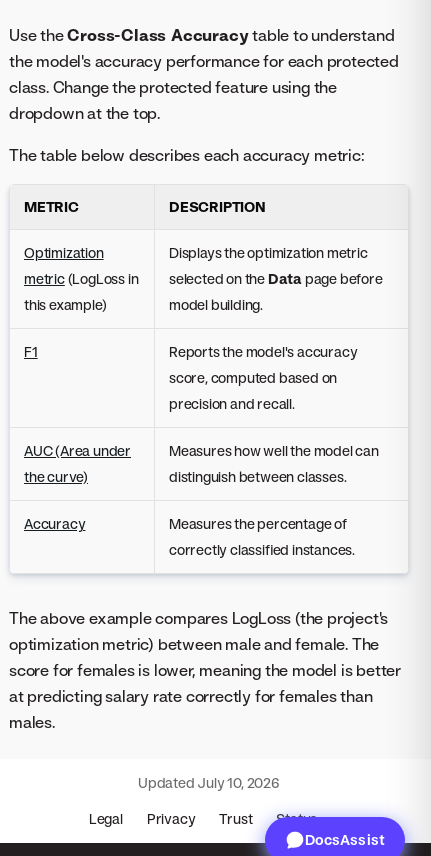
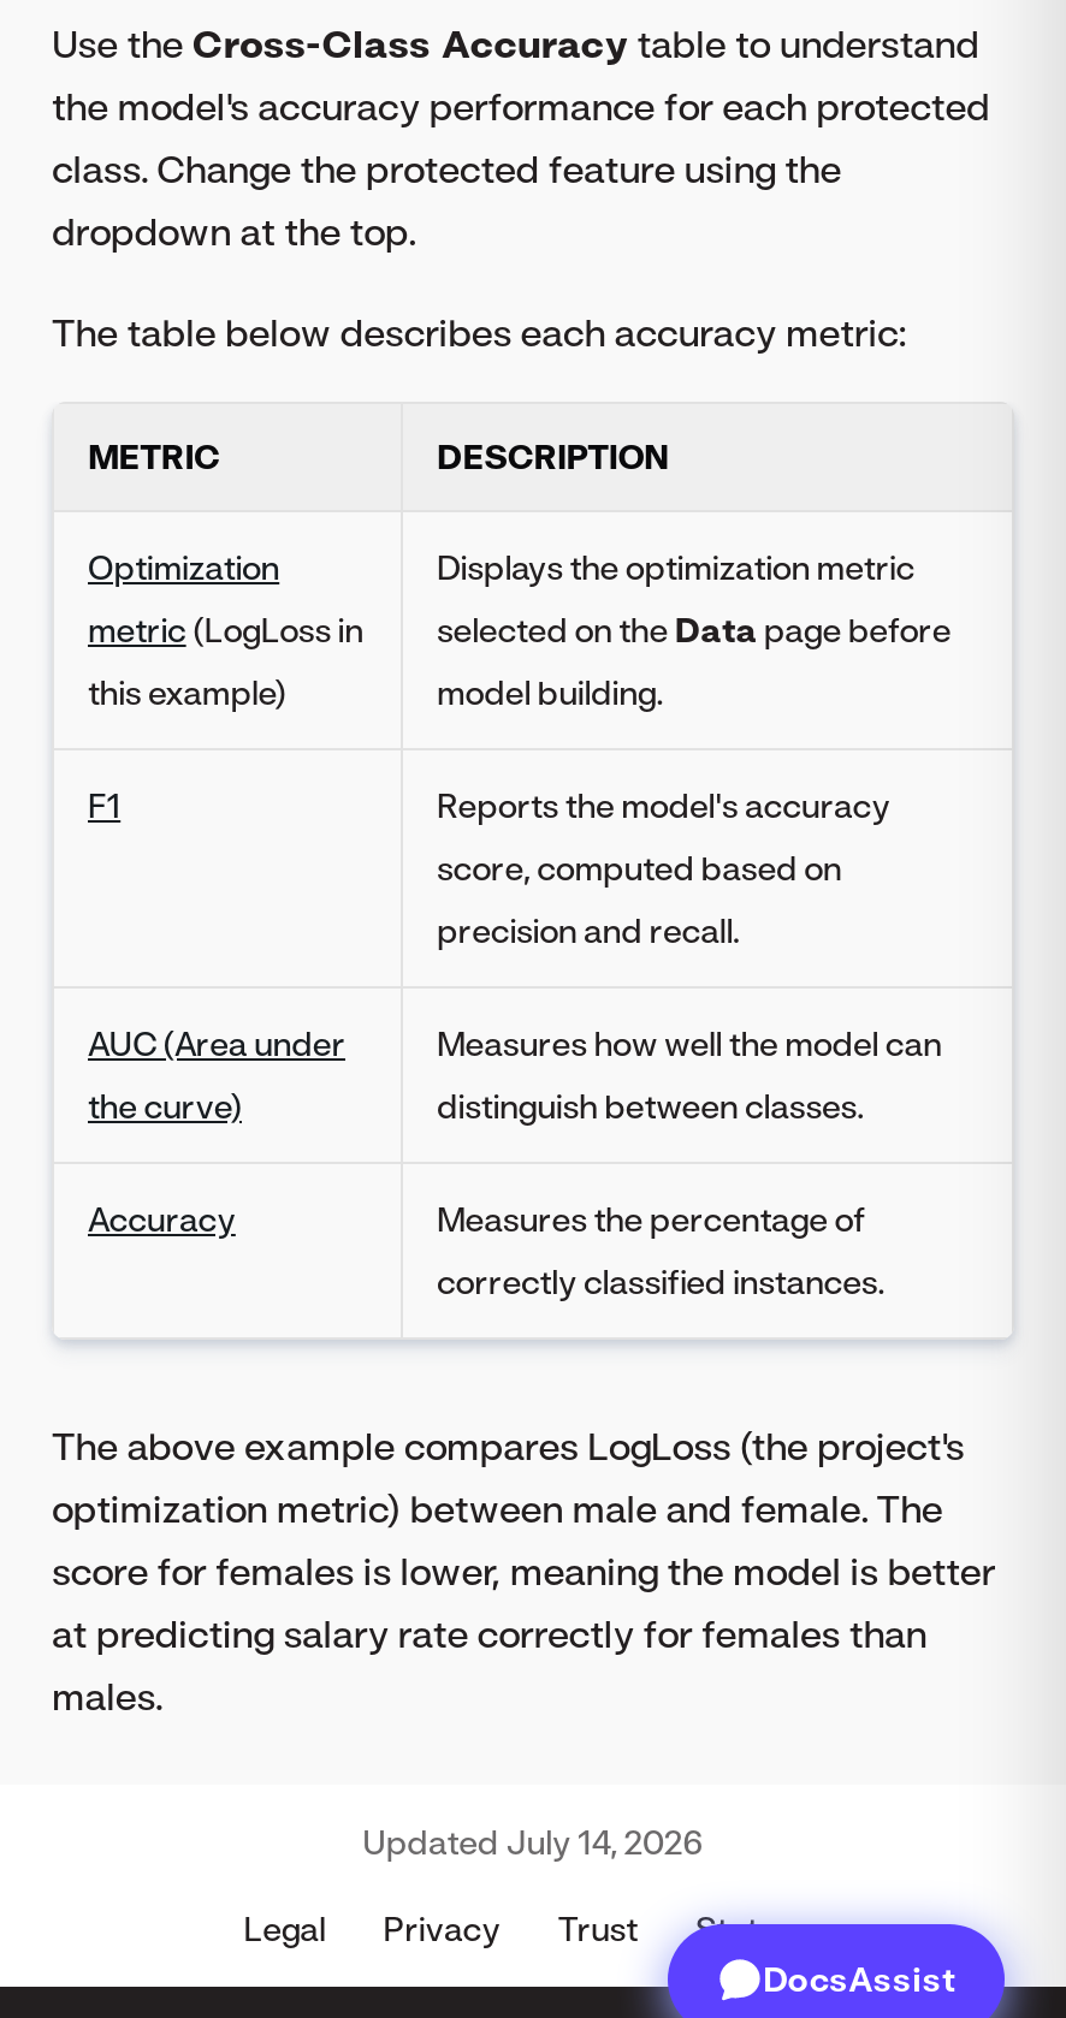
- Updated July 10, 2026
+ Updated July 14, 2026
